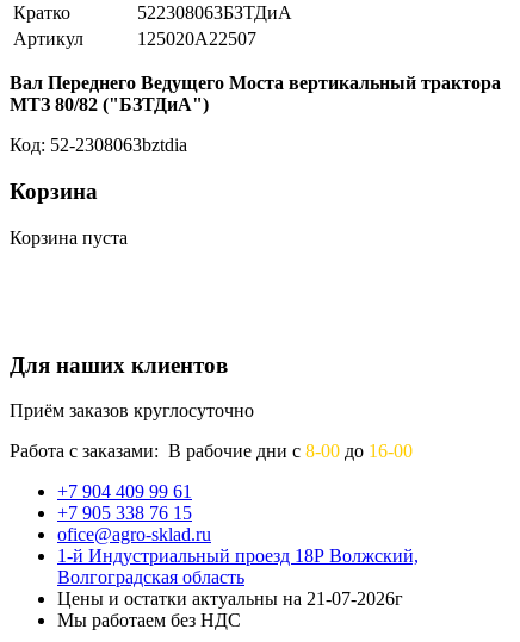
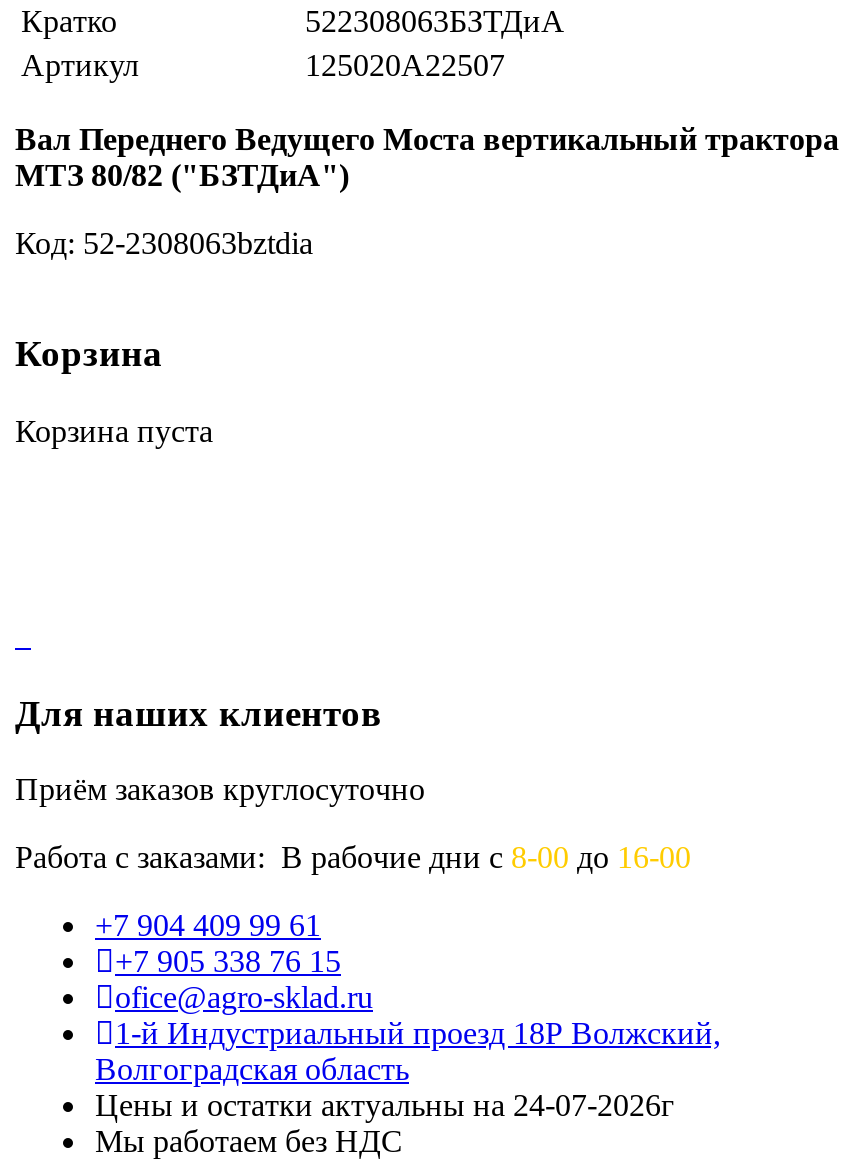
- Цены и остатки актуальны на 21-07-2026г
+ Цены и остатки актуальны на 24-07-2026г
